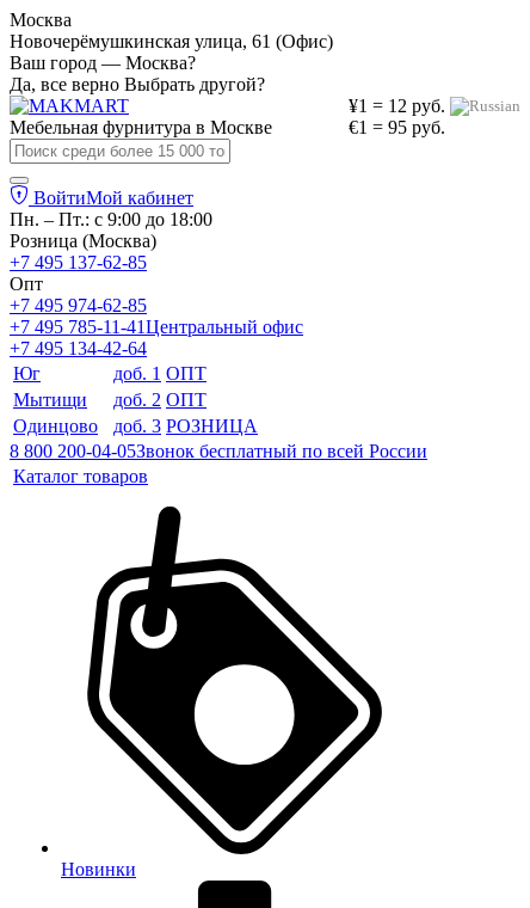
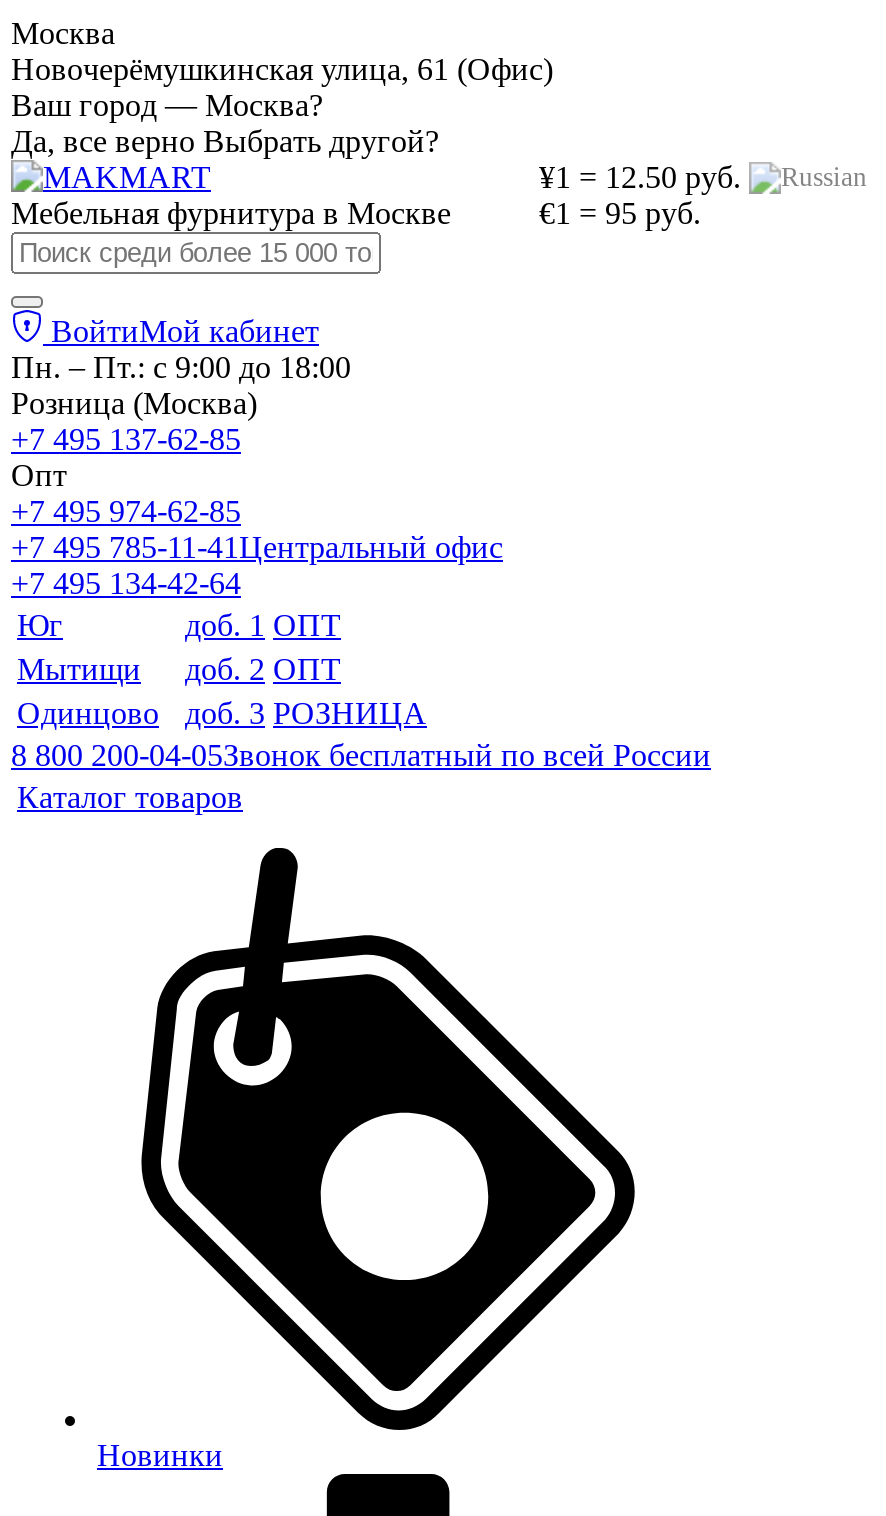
- ¥1 = 12 руб.
+ ¥1 = 12.50 руб.
